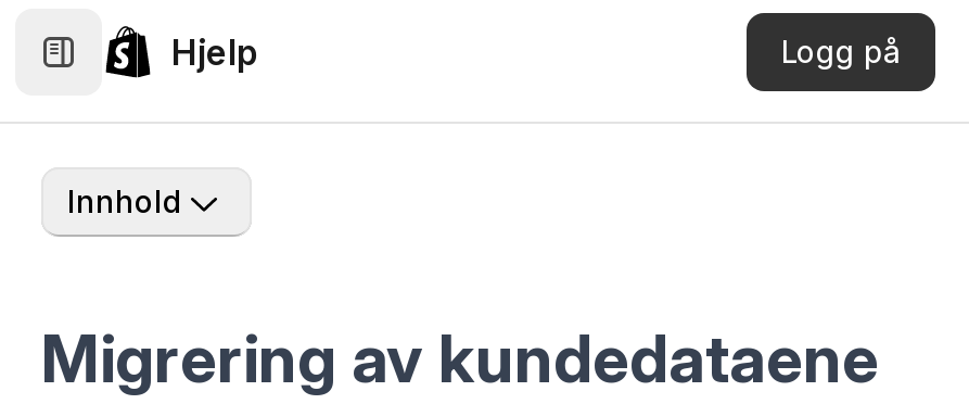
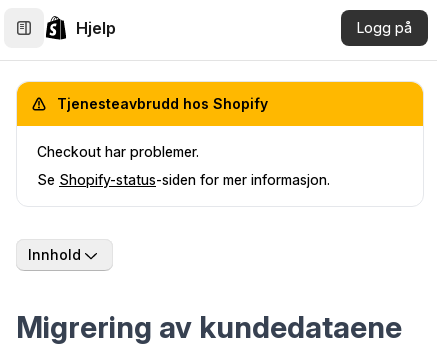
+ Tjenesteavbrudd hos Shopify
+ Checkout har problemer.
+ Se Shopify-status-siden for mer informasjon.
